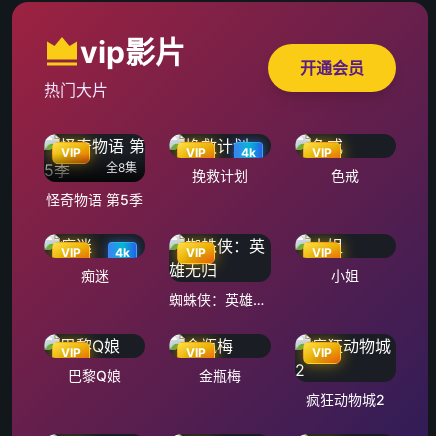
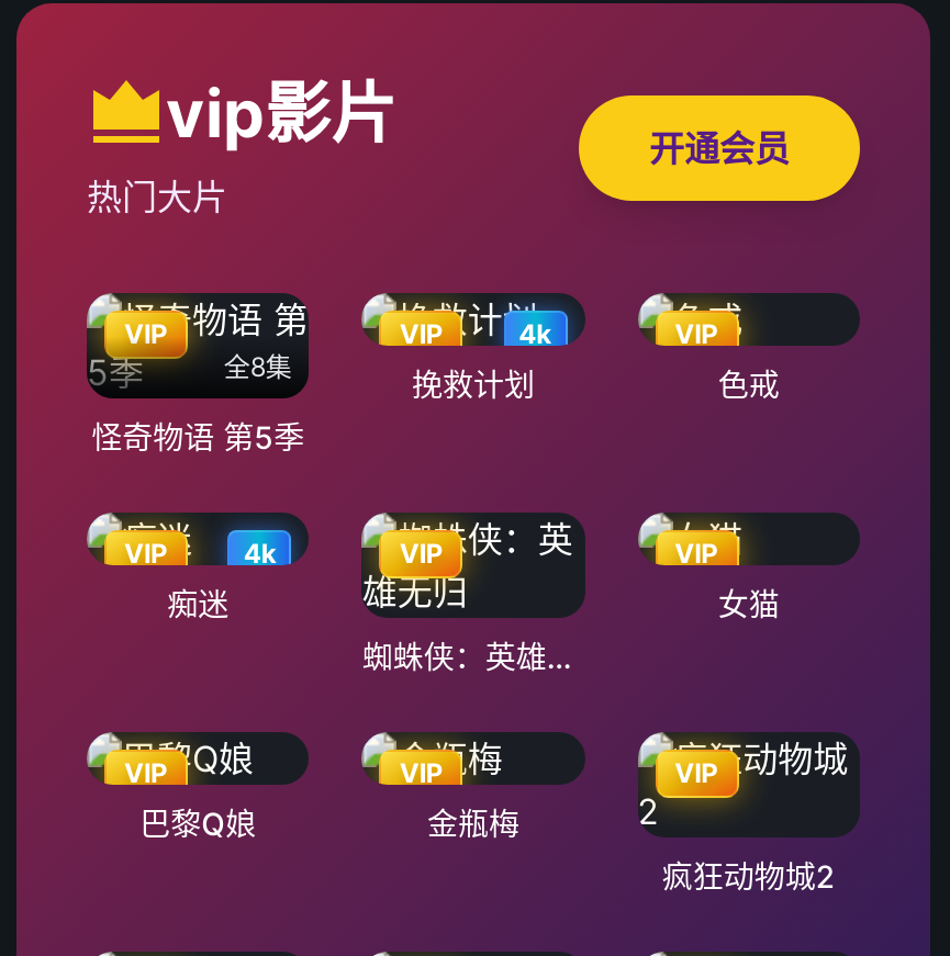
- 小姐
+ 女猫
